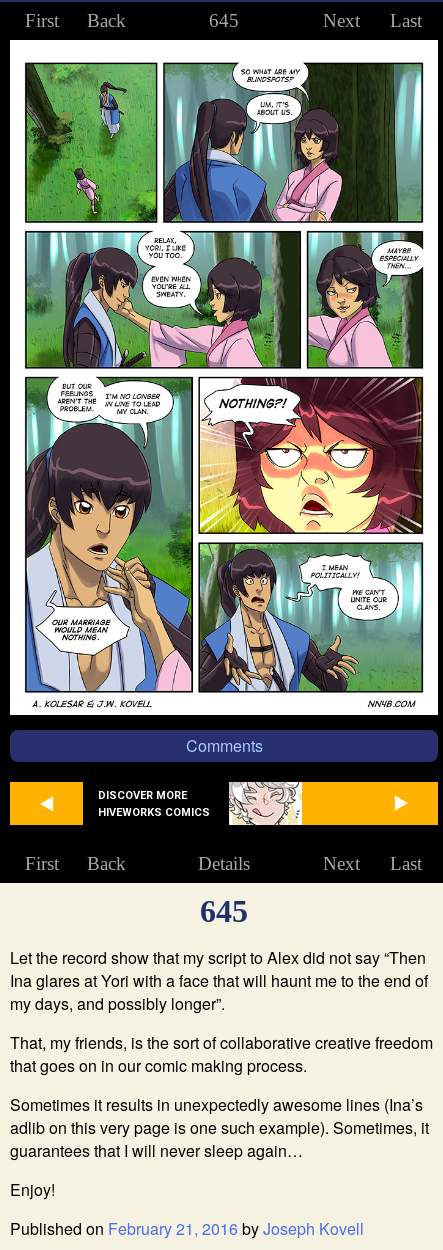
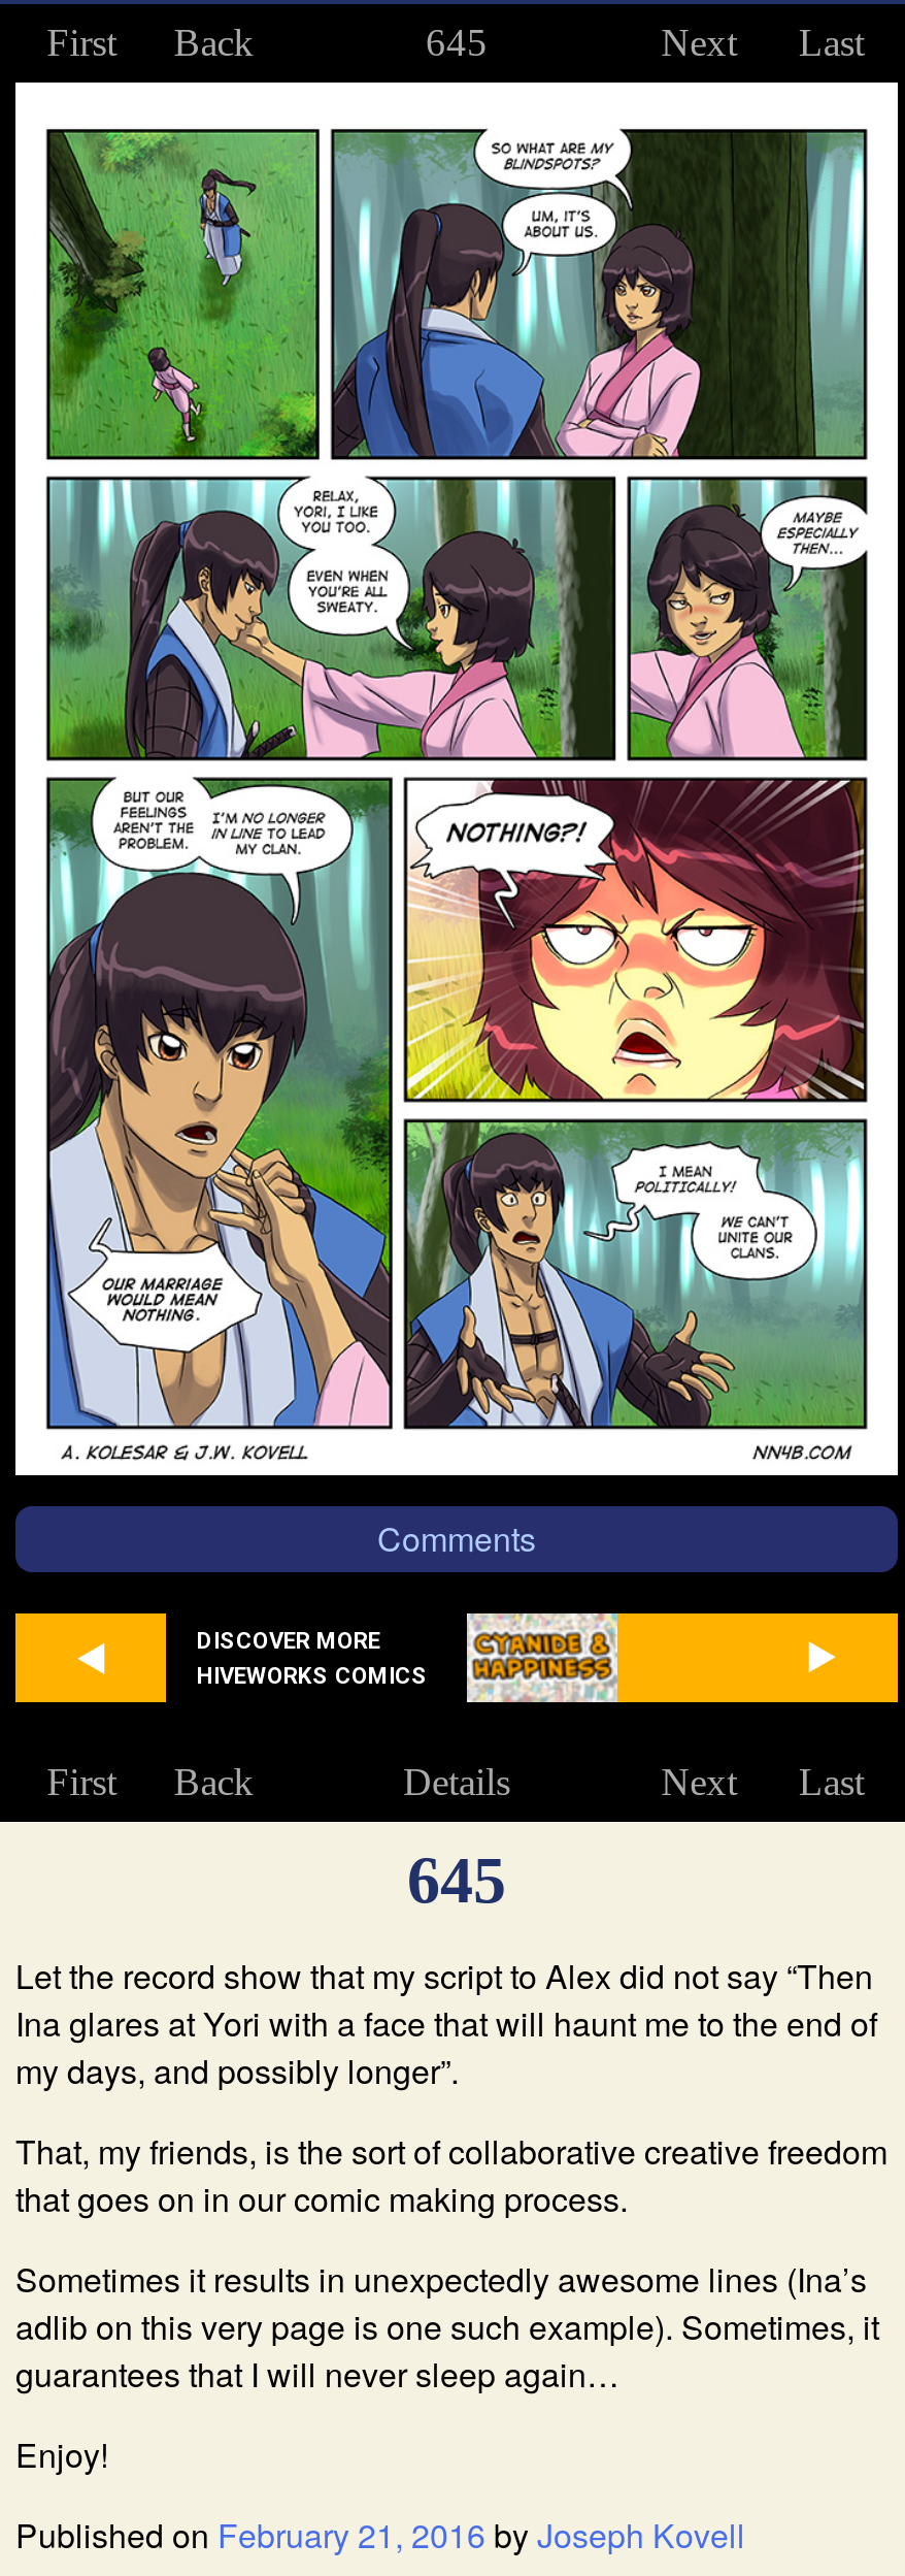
- [image]
+ [image]
